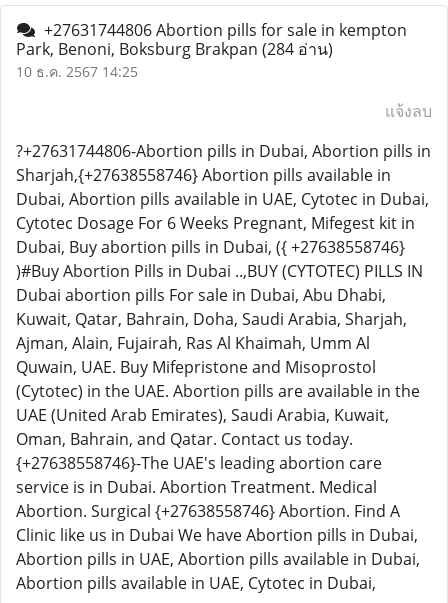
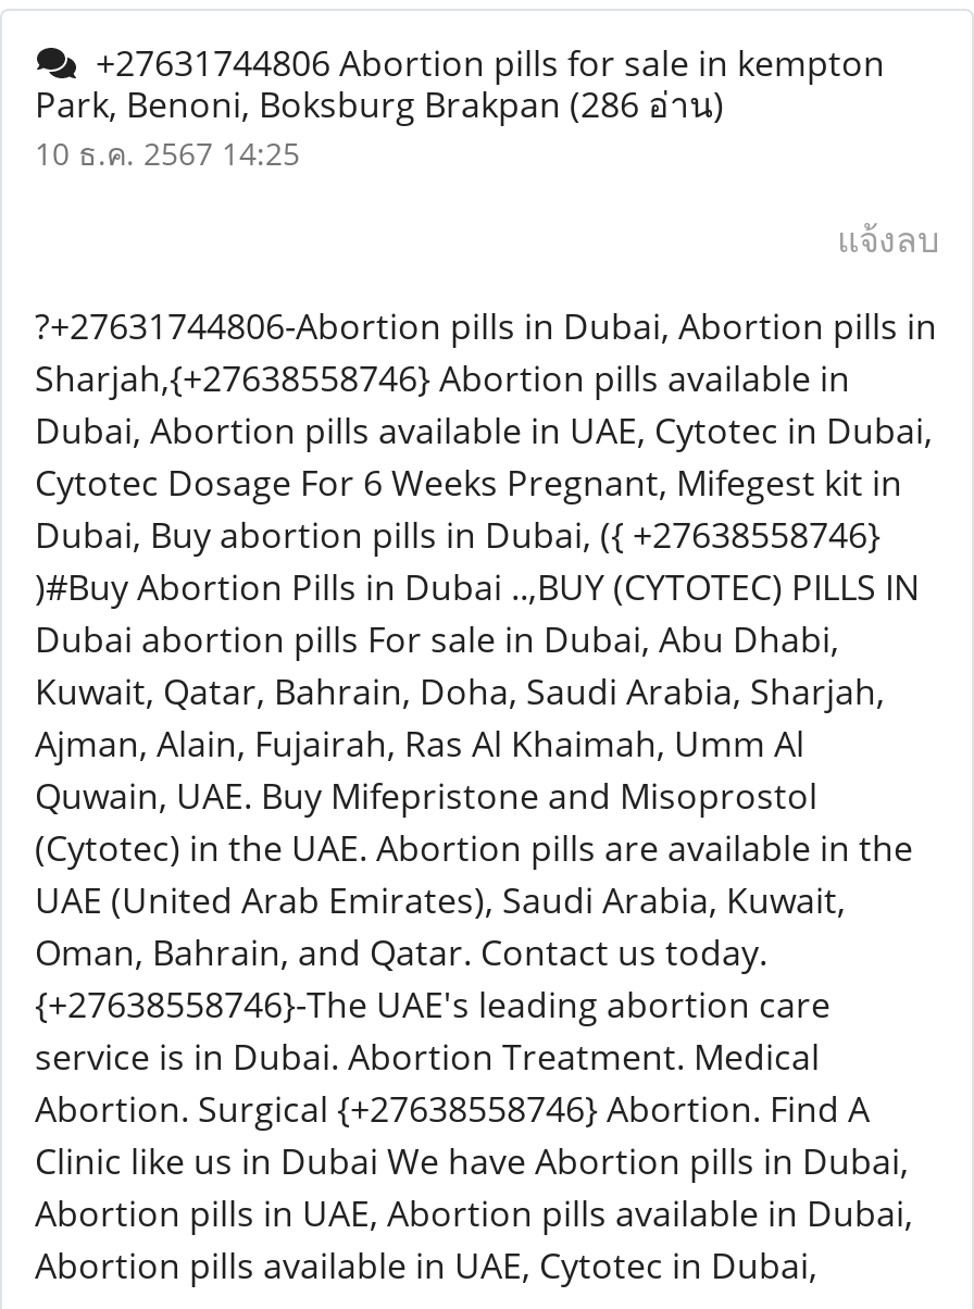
- Park, Benoni, Boksburg Brakpan (284 อ่าน)
+ Park, Benoni, Boksburg Brakpan (286 อ่าน)
